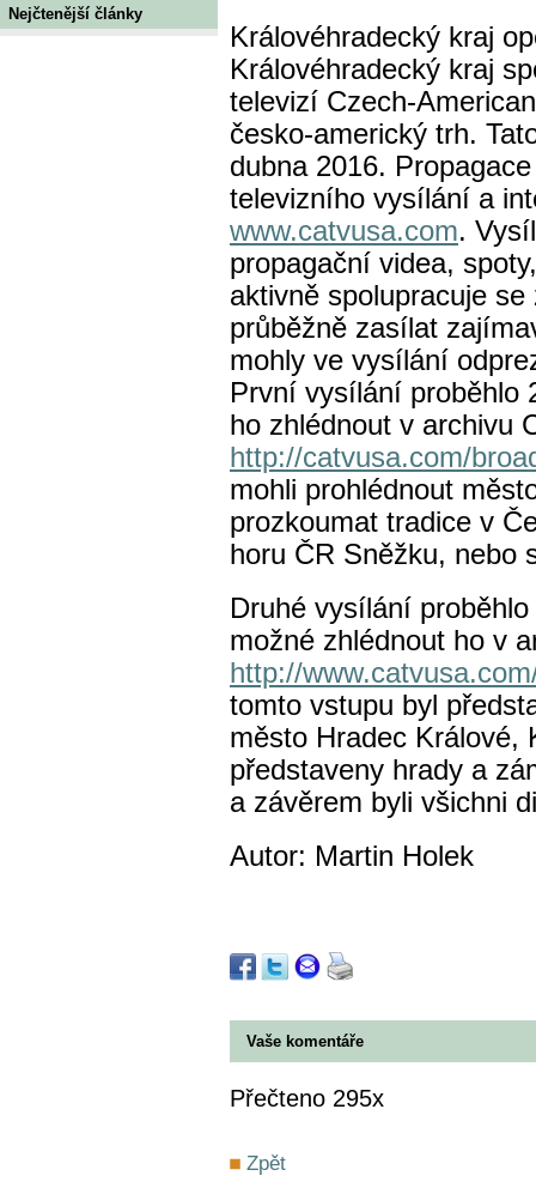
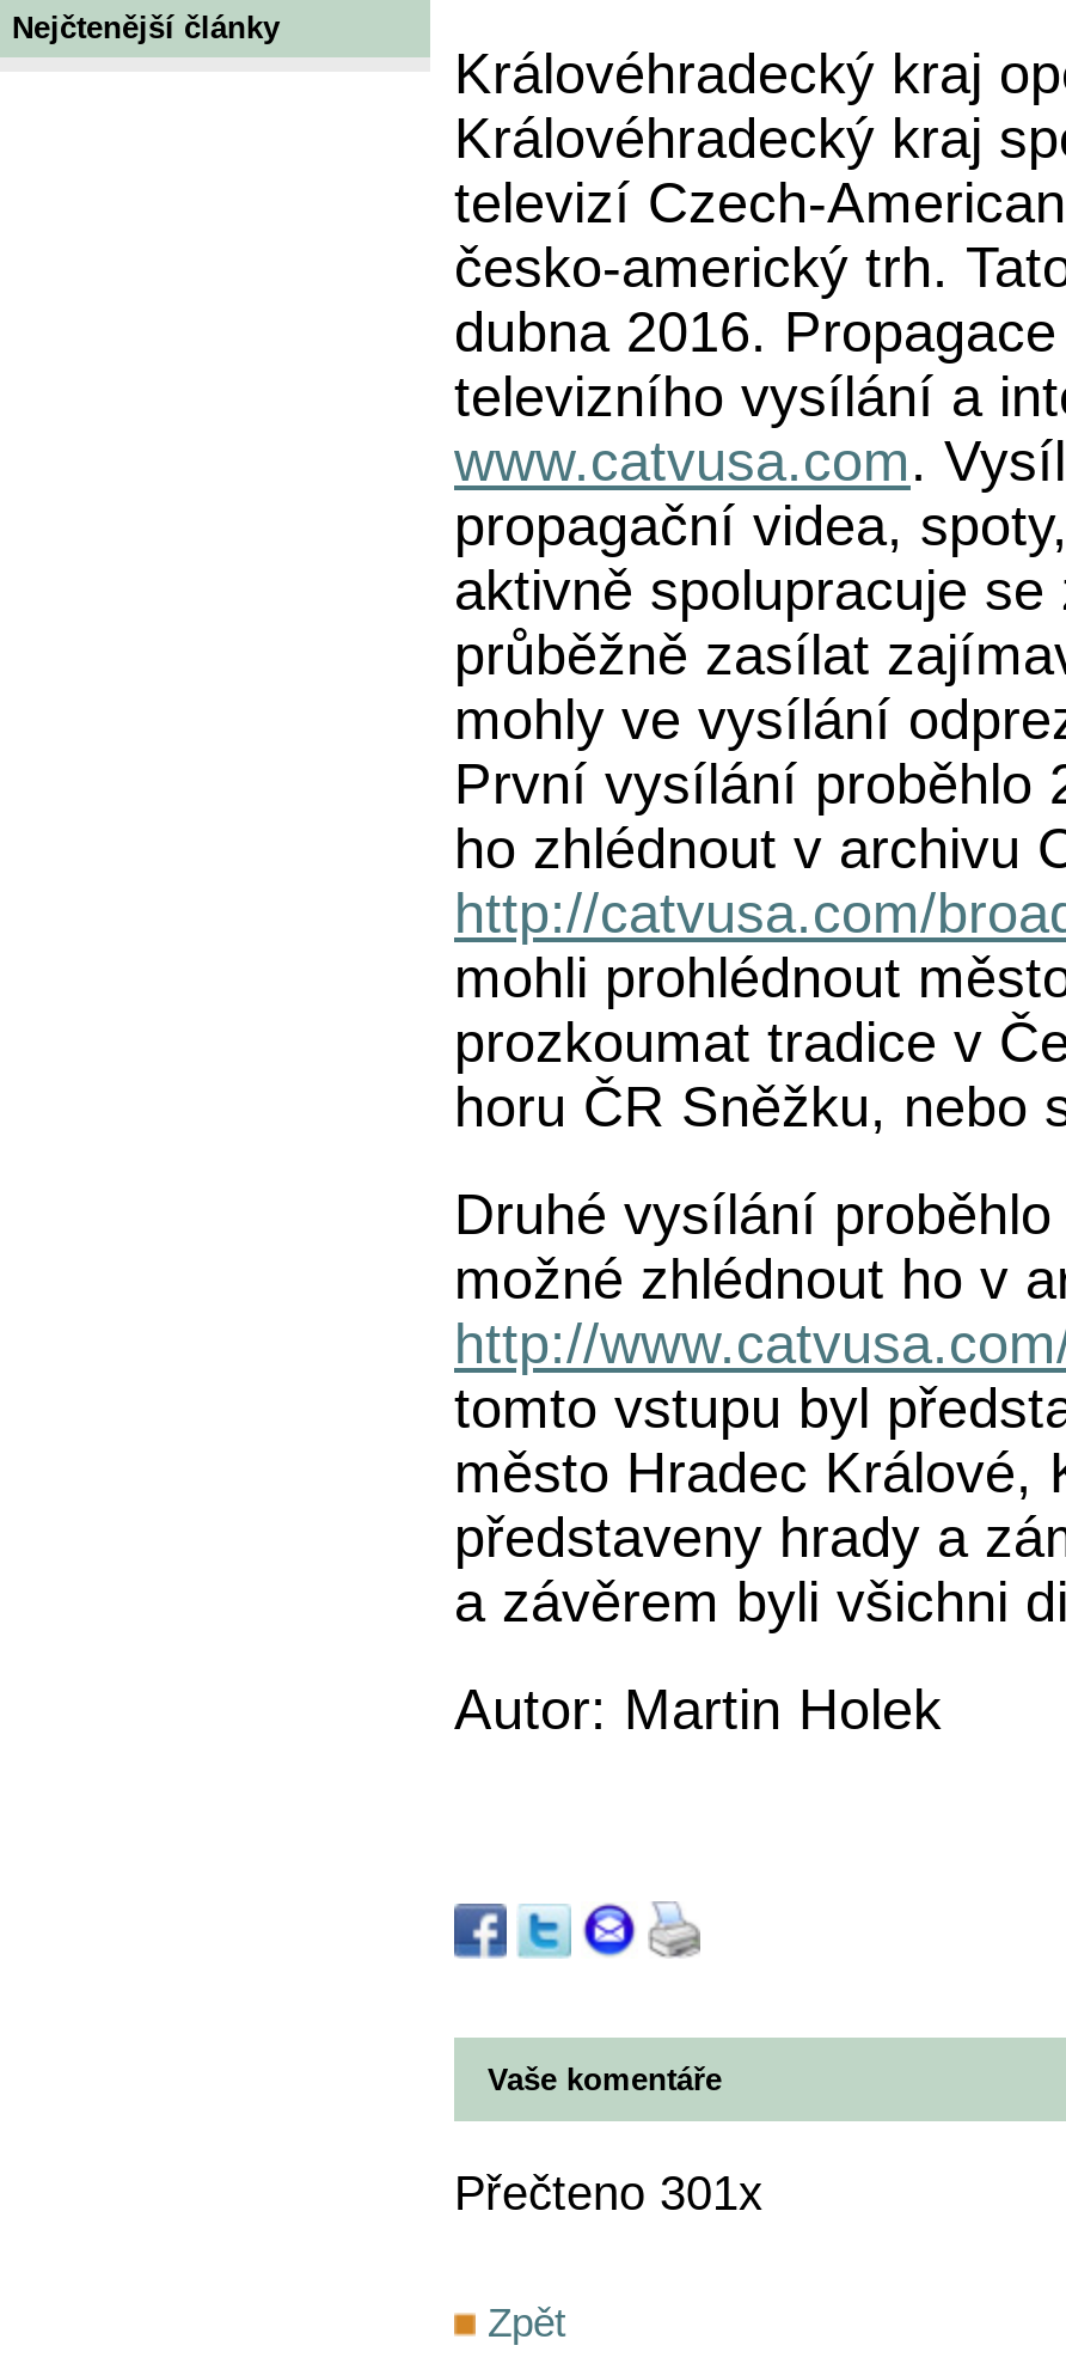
- Přečteno 295x
+ Přečteno 301x
